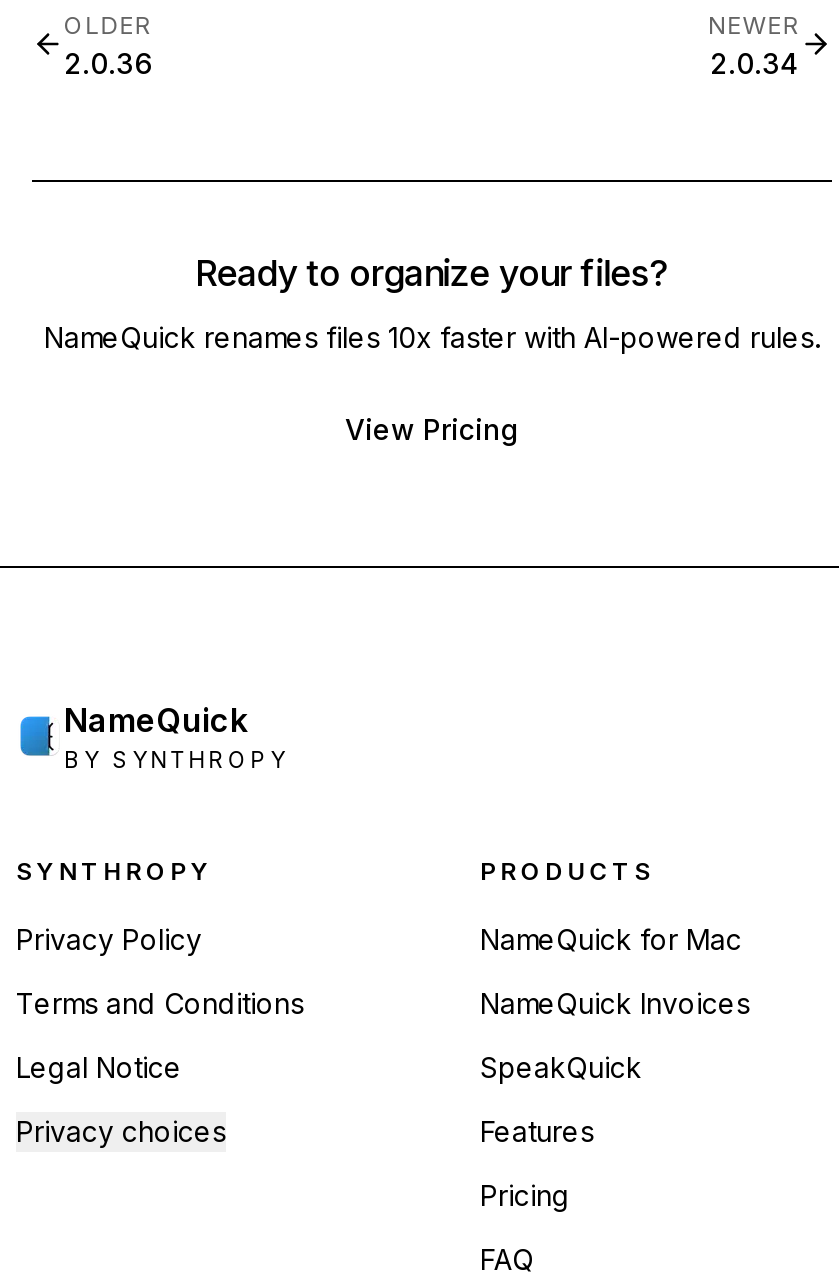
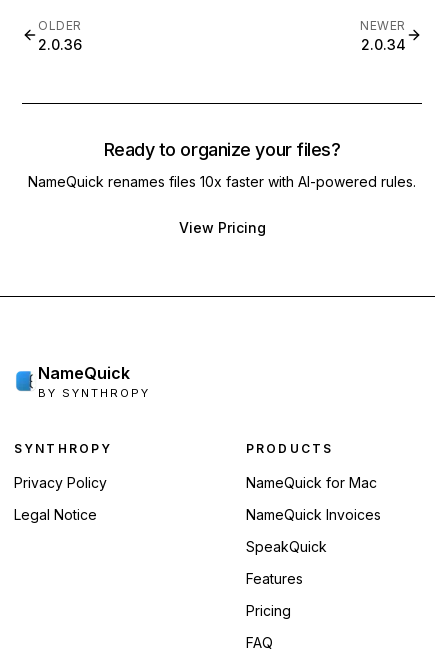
- Terms and Conditions

moved up: Legal Notice

- Privacy choices
